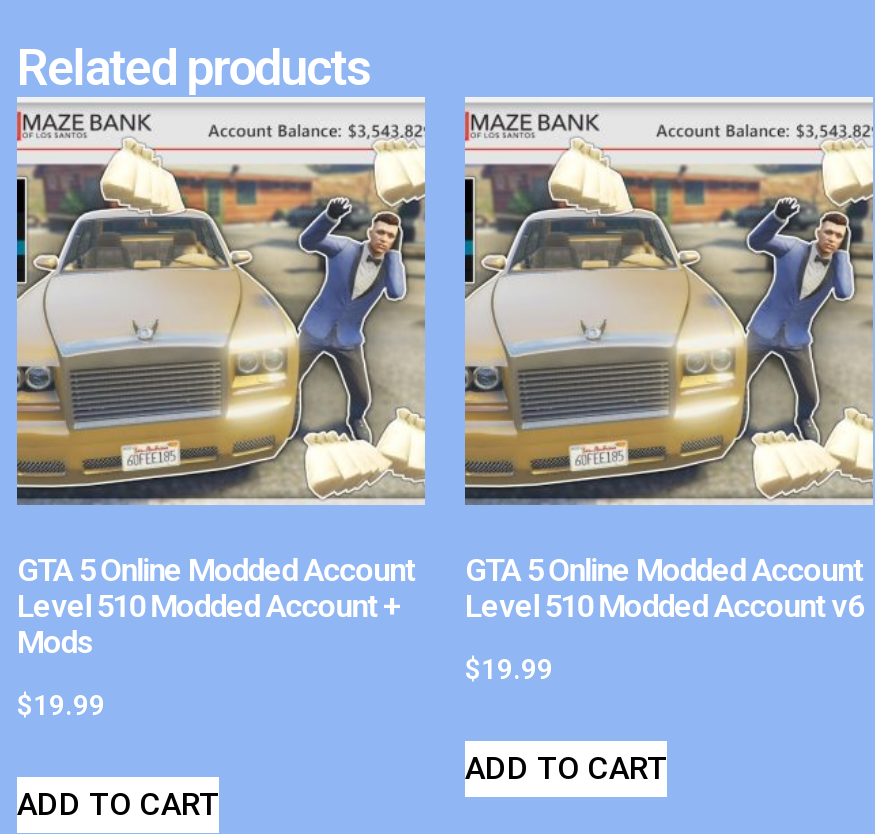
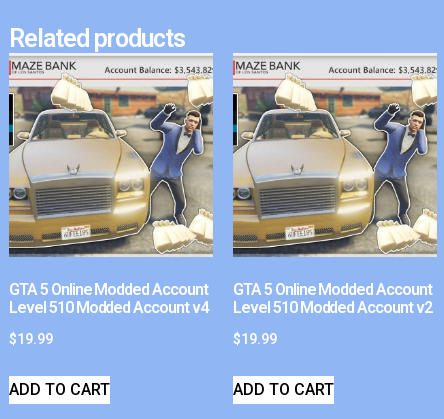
- Level 510 Modded Account +
- Mods
+ Level 510 Modded Account v4

- Level 510 Modded Account v6
+ Level 510 Modded Account v2
